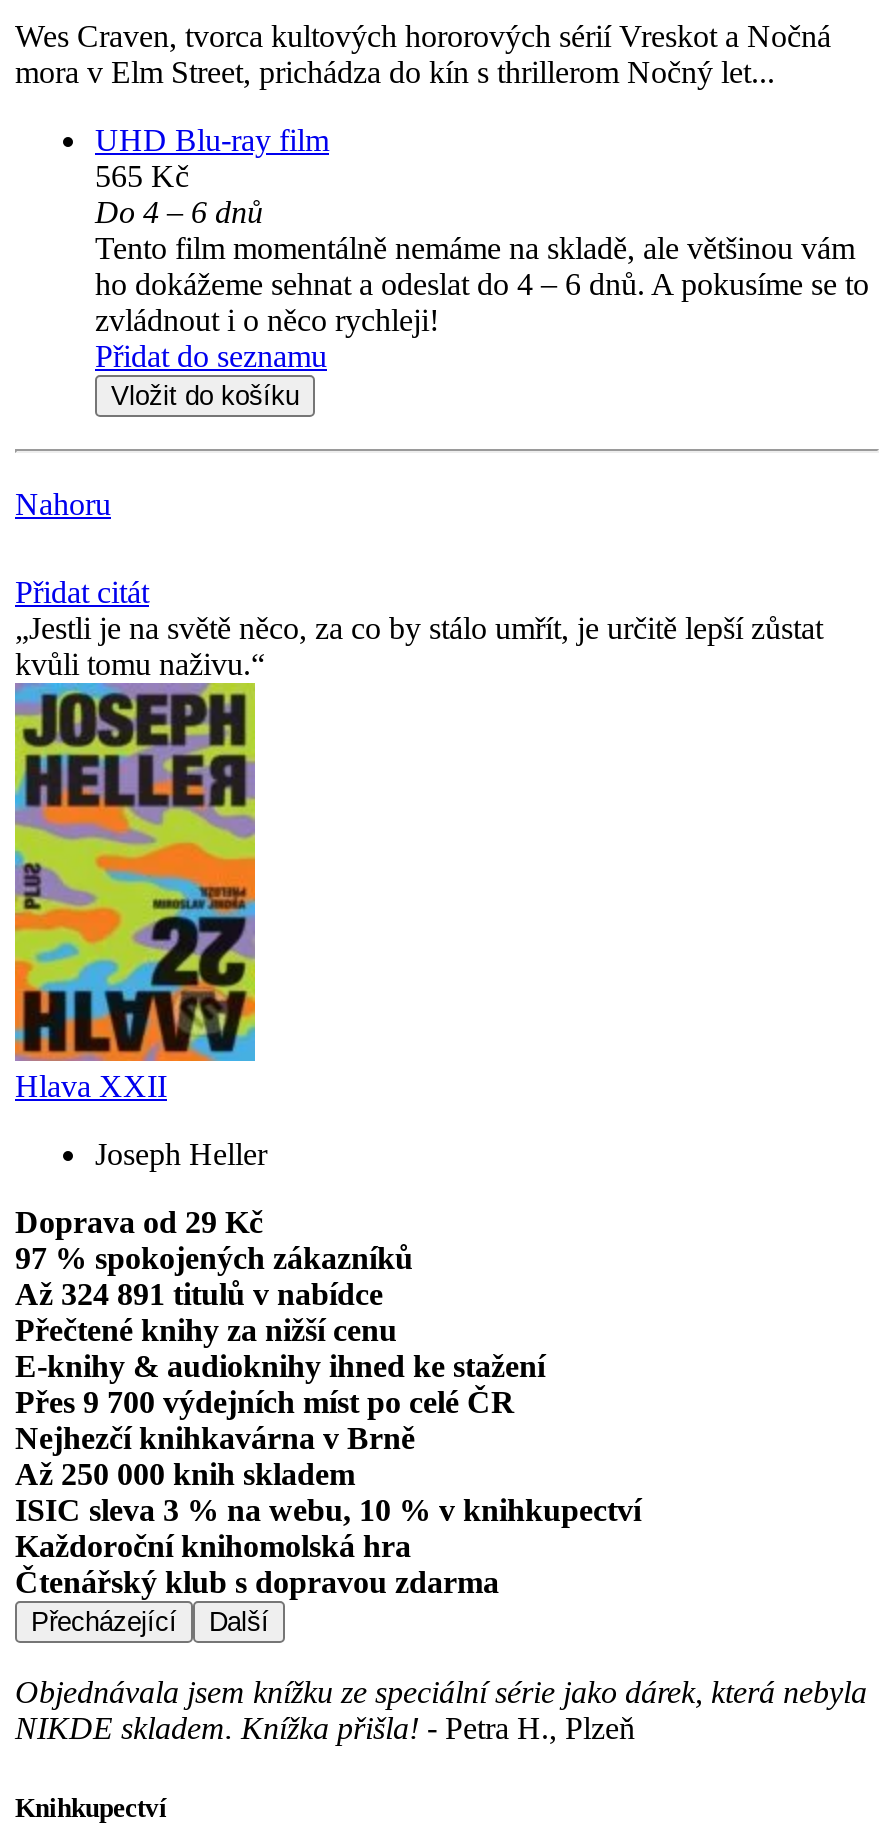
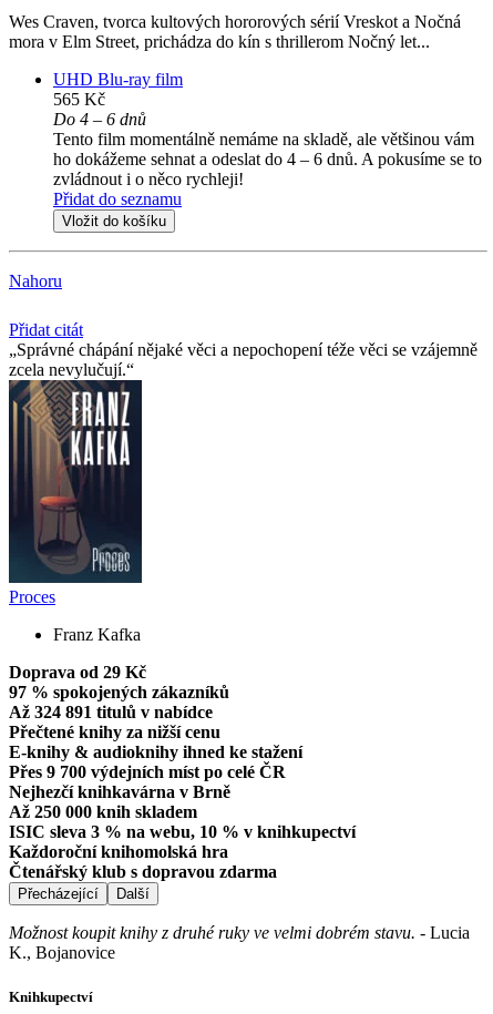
- Jestli je na světě něco, za co by stálo umřít, je určitě lepší zůstat
- kvůli tomu naživu.
+ Správné chápání nějaké věci a nepochopení téže věci se vzájemně
+ zcela nevylučují.

- [image]
- Hlava XXII
+ [image]
+ Proces

- Joseph Heller
+ Franz Kafka

- Objednávala jsem knížku ze speciální série jako dárek, která nebyla
- NIKDE skladem. Knížka přišla! - Petra H., Plzeň
+ Možnost koupit knihy z druhé ruky ve velmi dobrém stavu. - Lucia
+ K., Bojanovice
